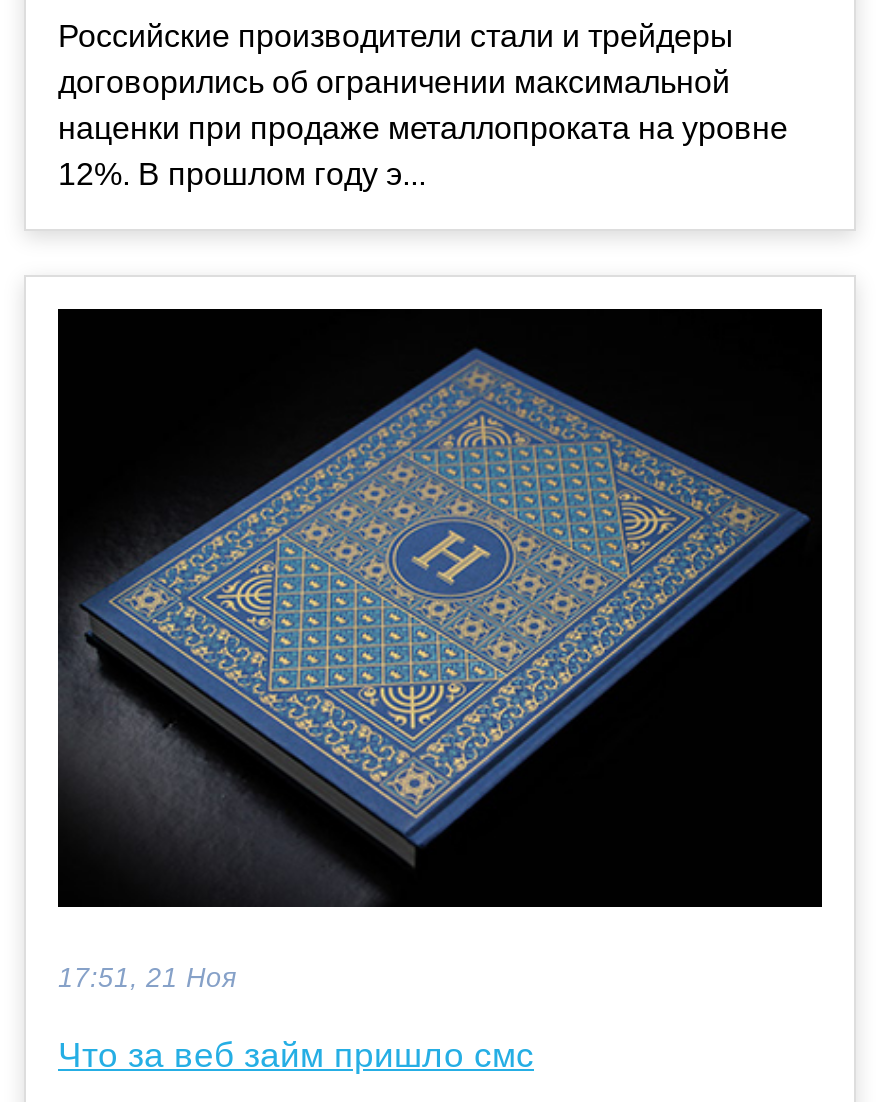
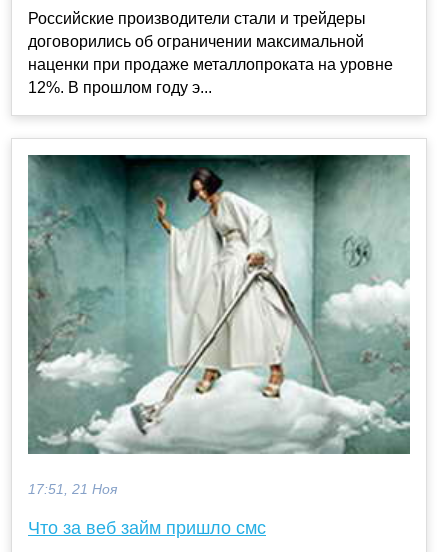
- [image]
+ [image]
